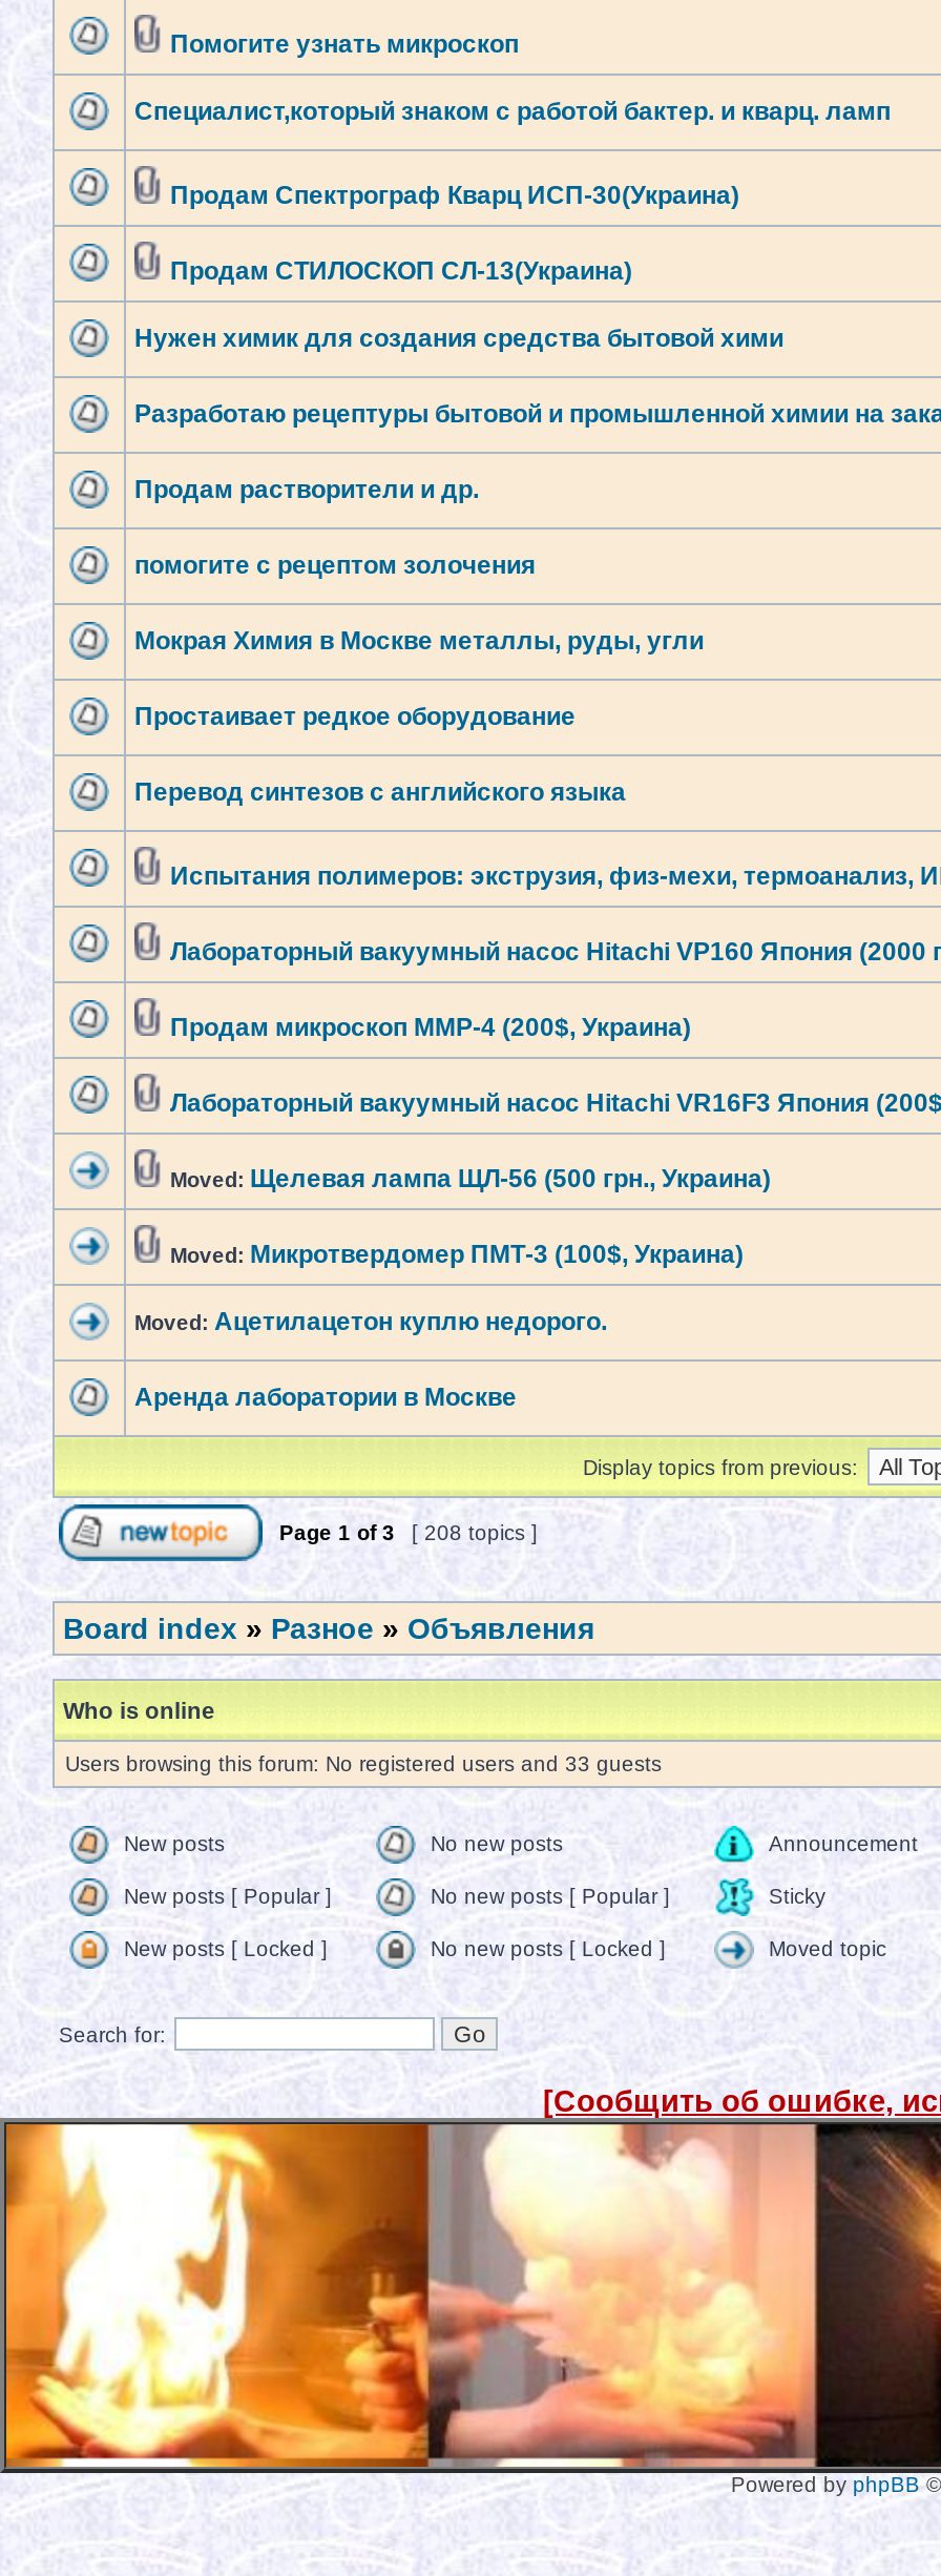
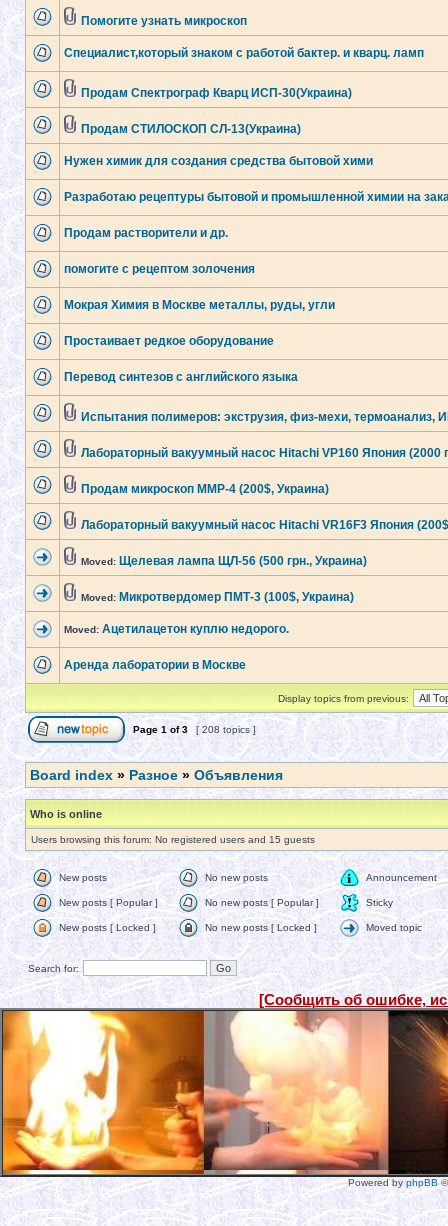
- Users browsing this forum: No registered users and 33 guests
+ Users browsing this forum: No registered users and 15 guests
